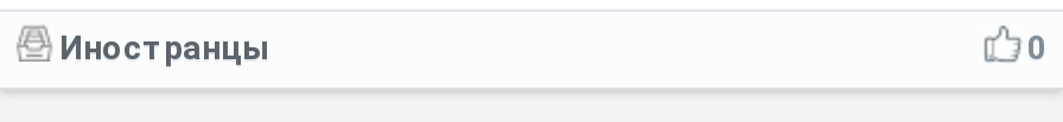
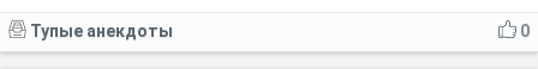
- Иностранцы
+ Тупые анекдоты
